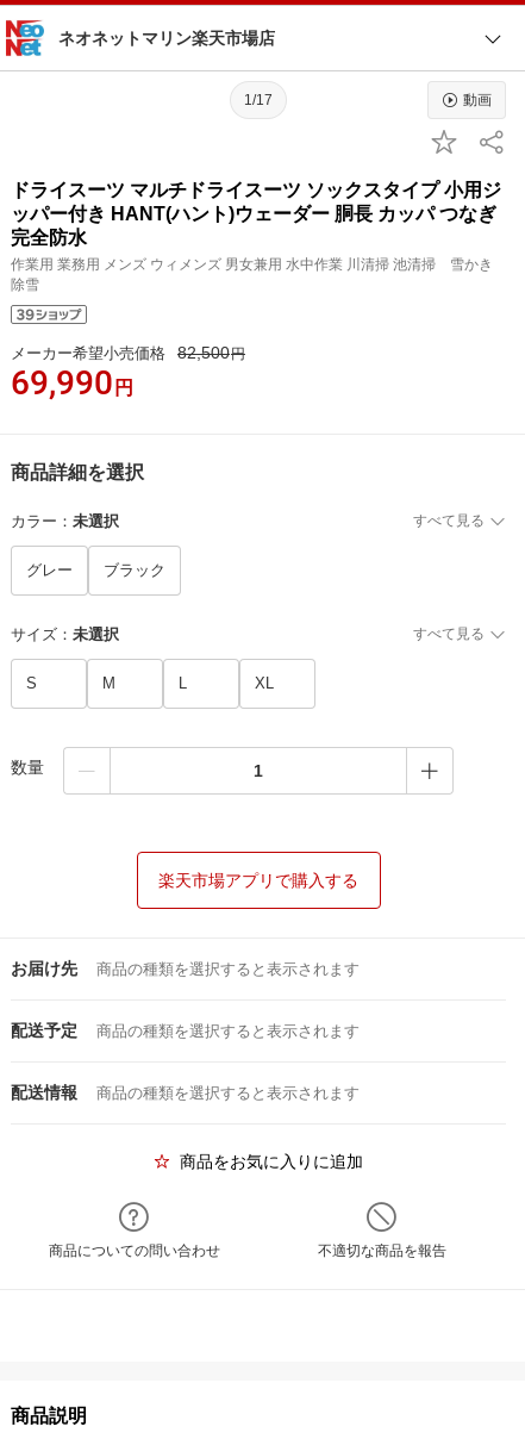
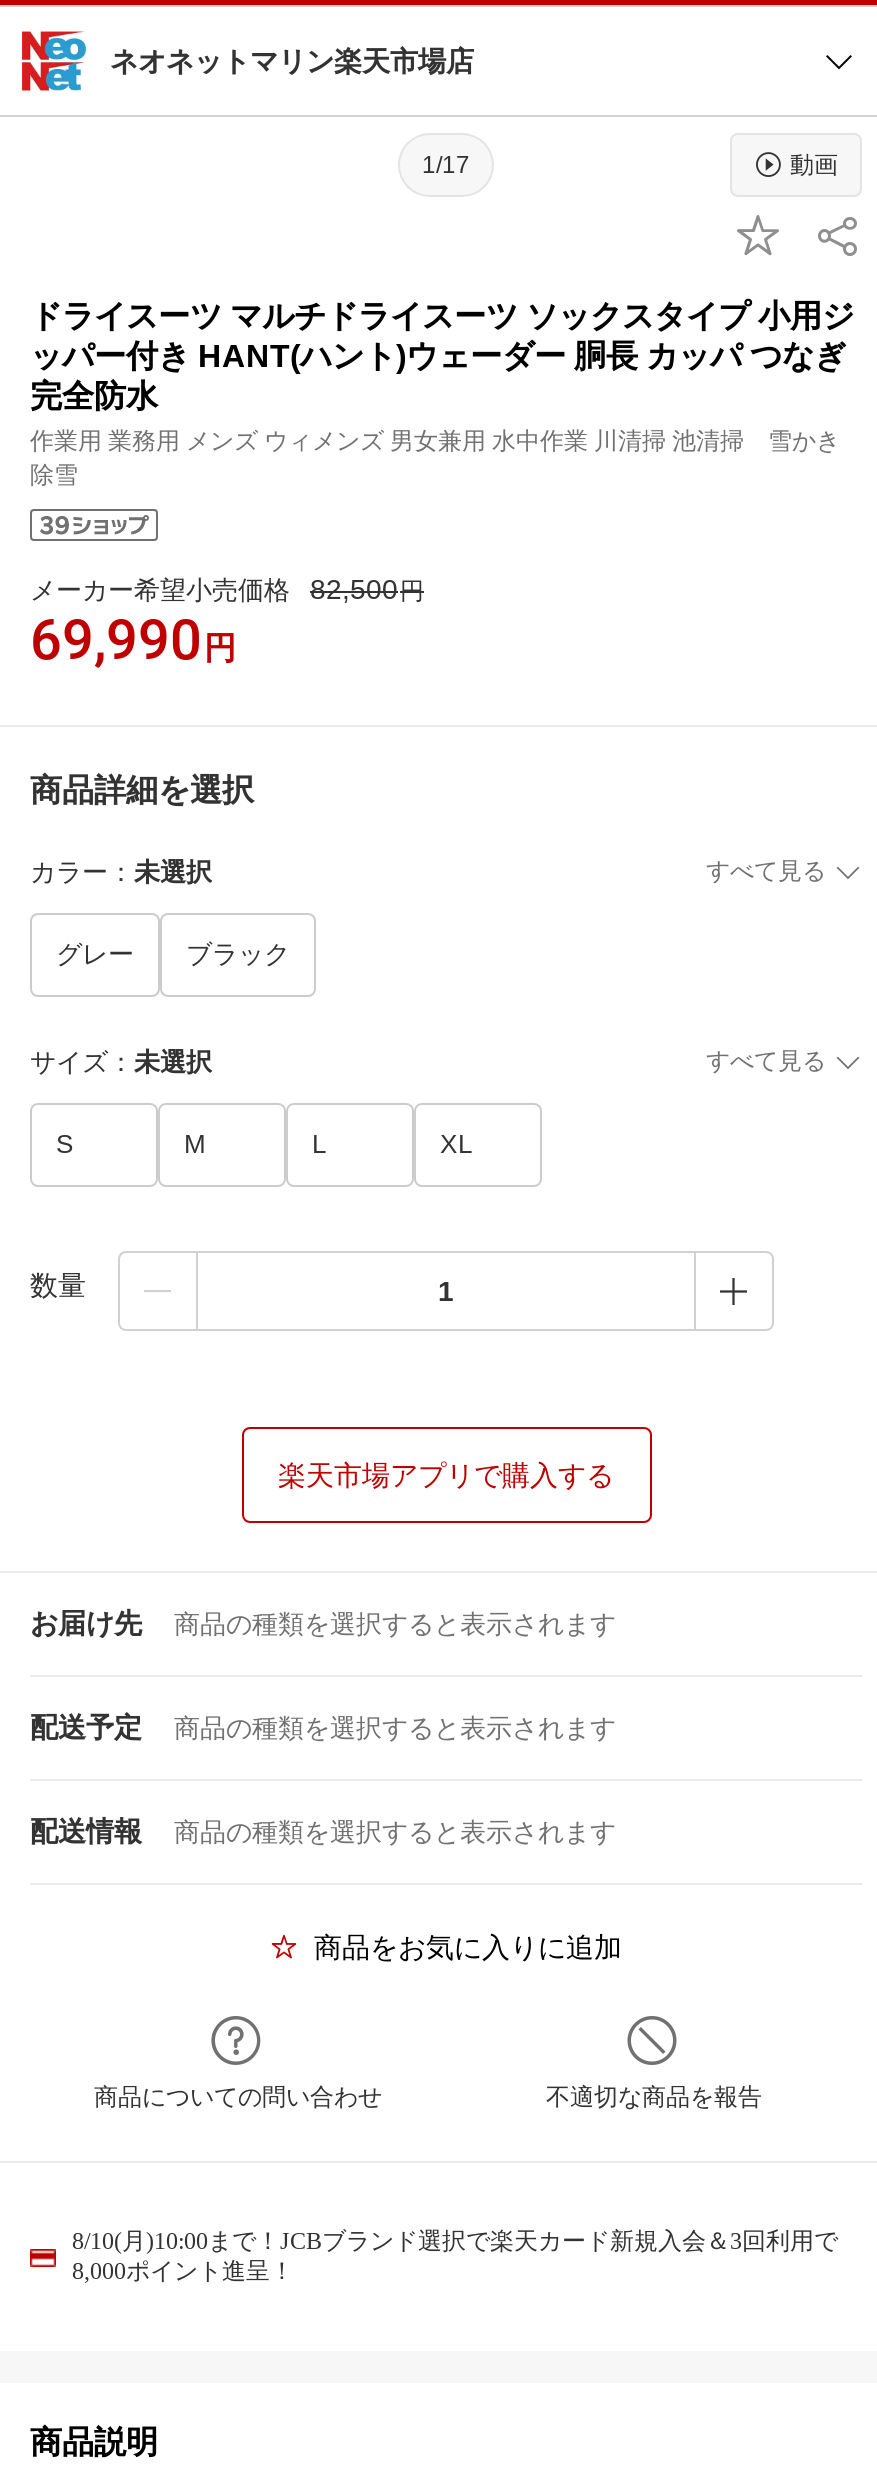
+ 8/10(月)10:00まで！JCBブランド選択で楽天カード新規入会＆3回利用で
+ 8,000ポイント進呈！
